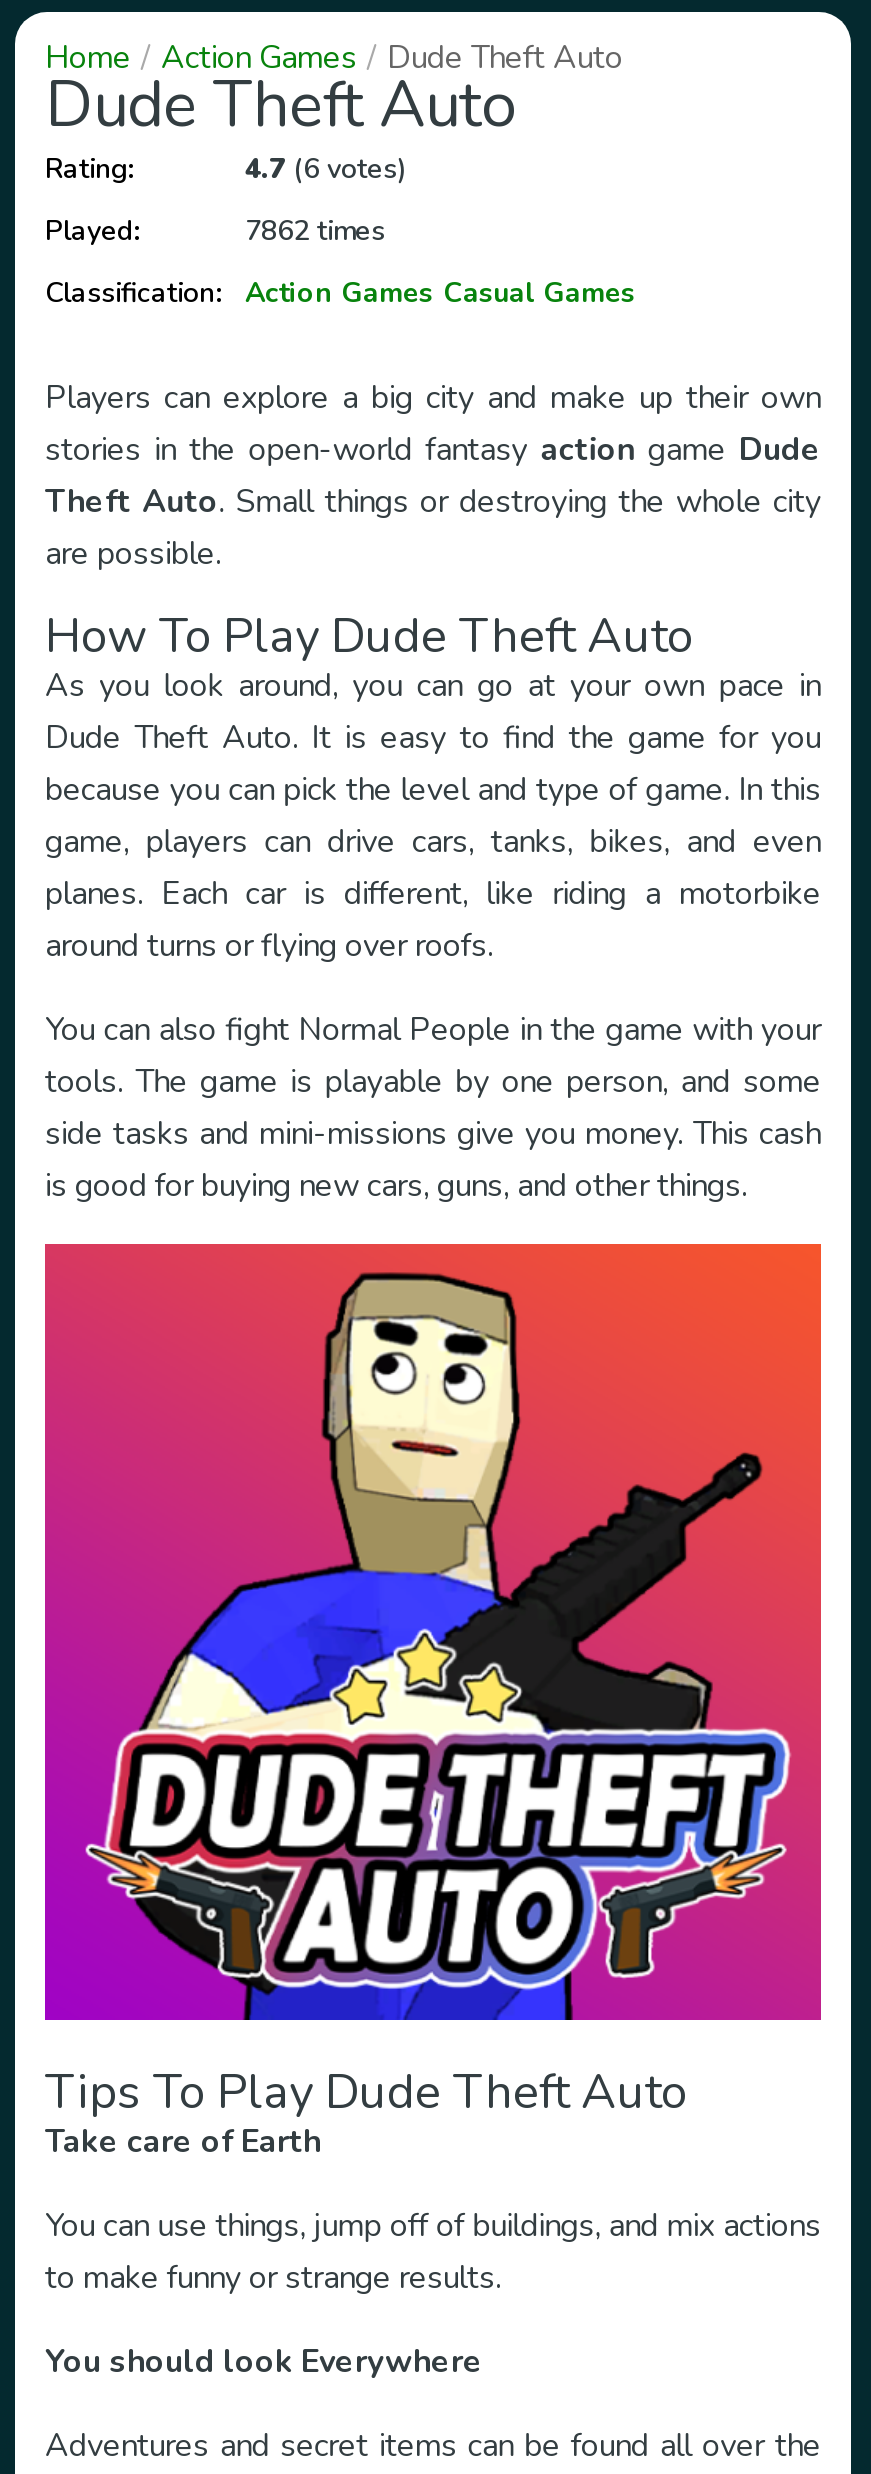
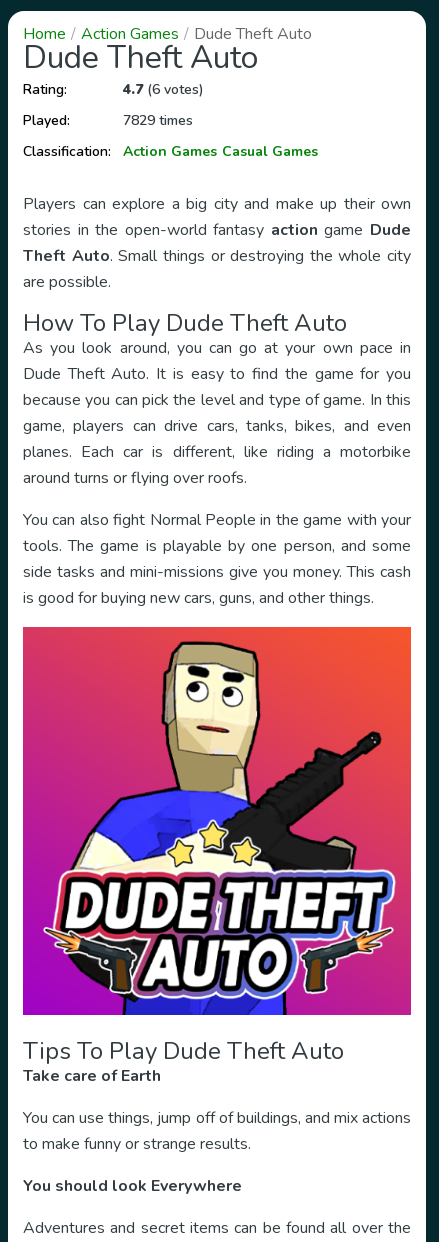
- 7862 times
+ 7829 times
